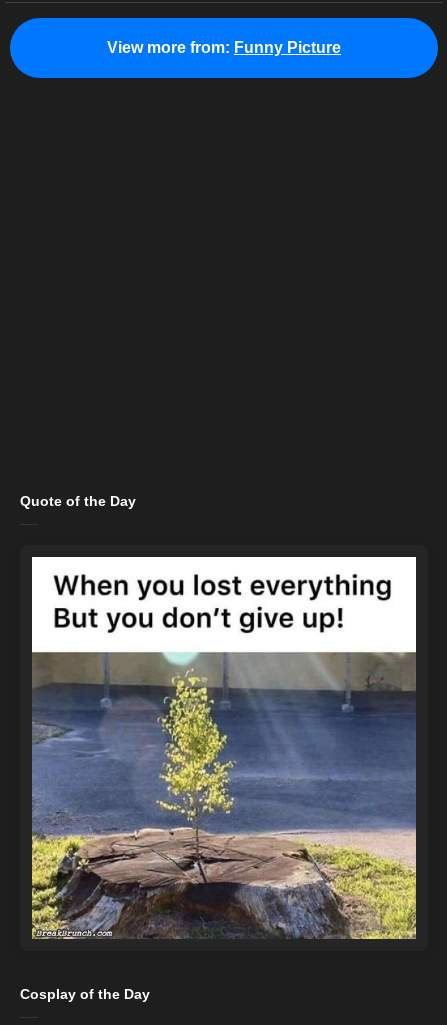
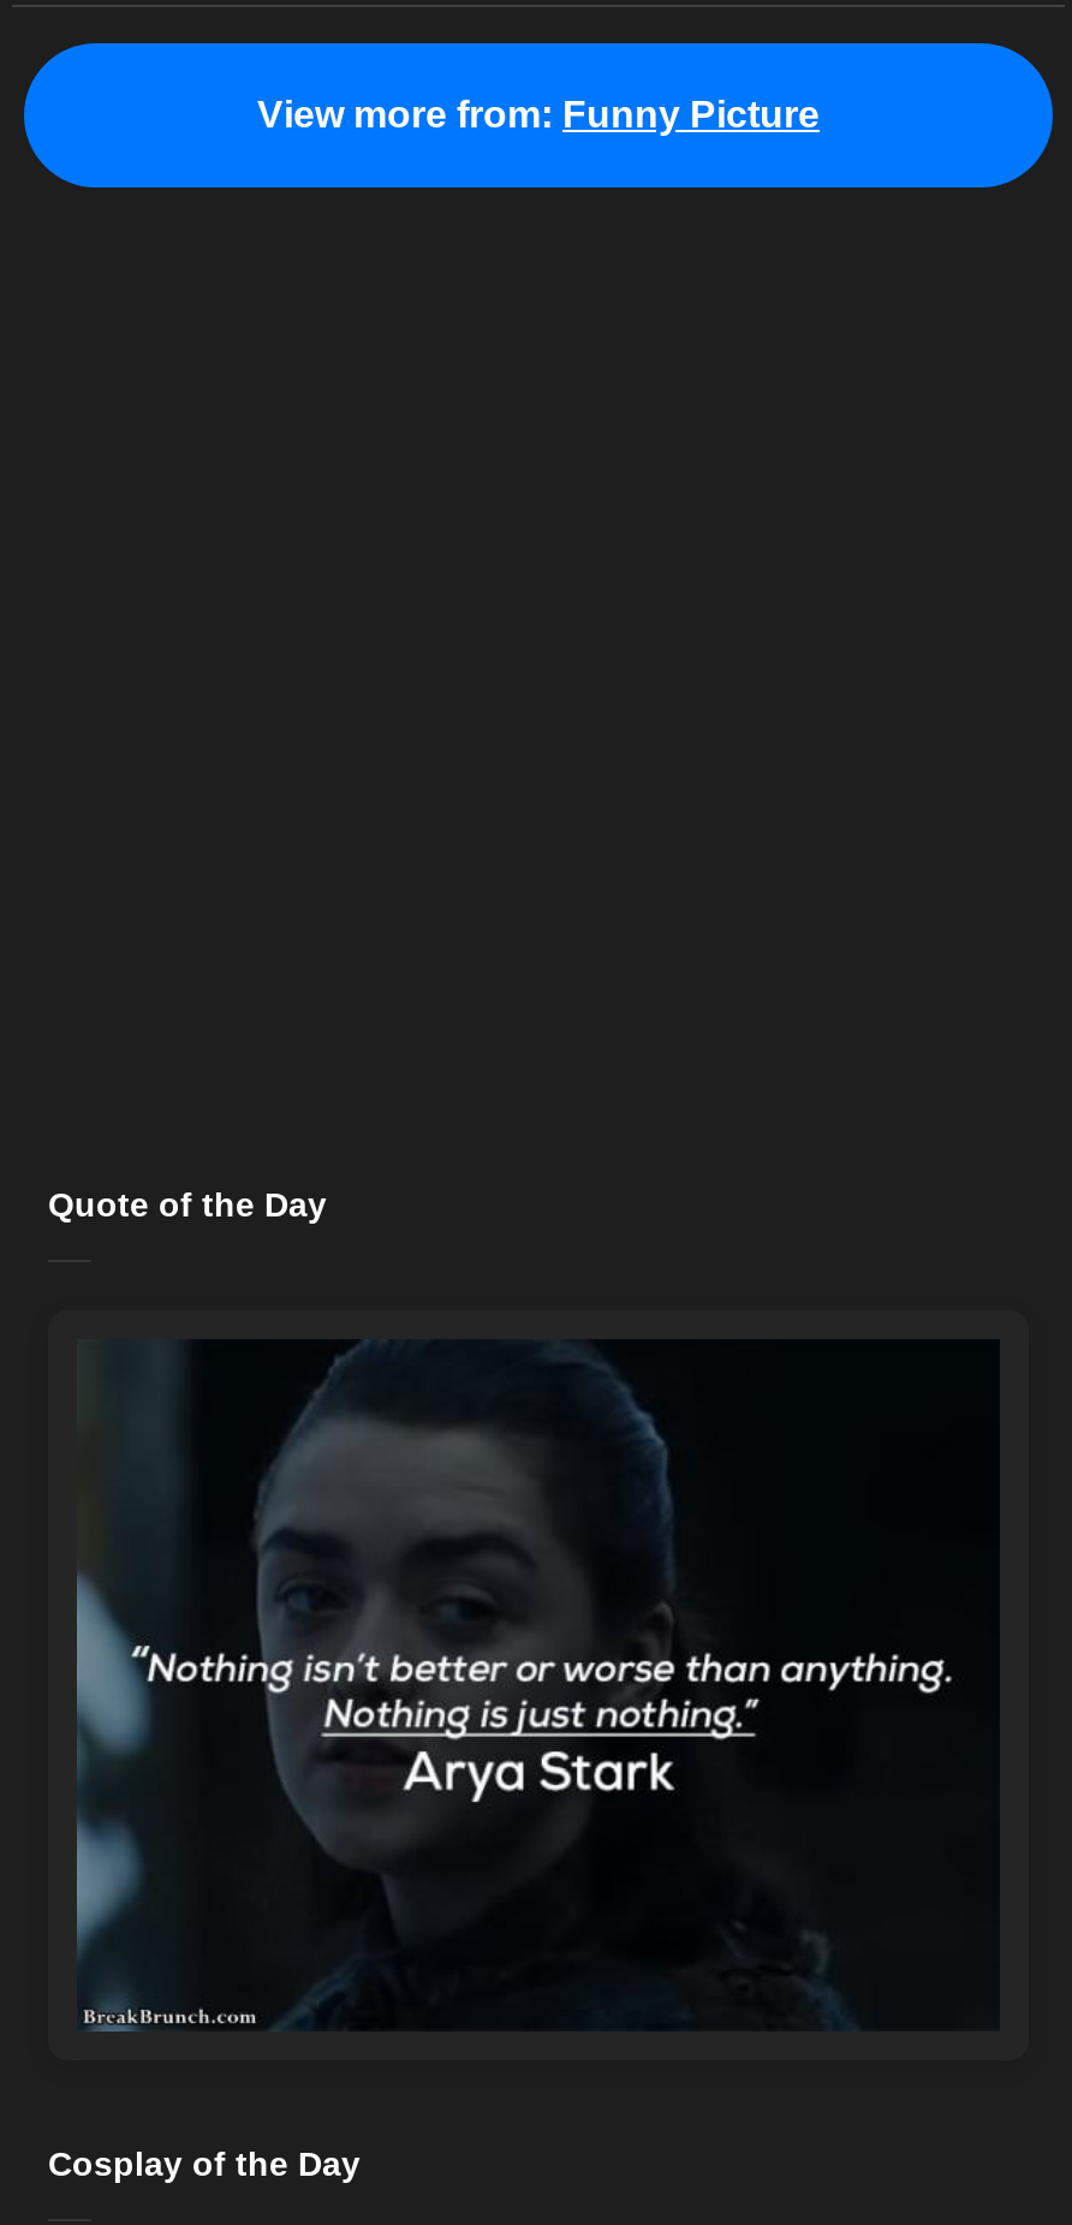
- [image]
+ [image]
